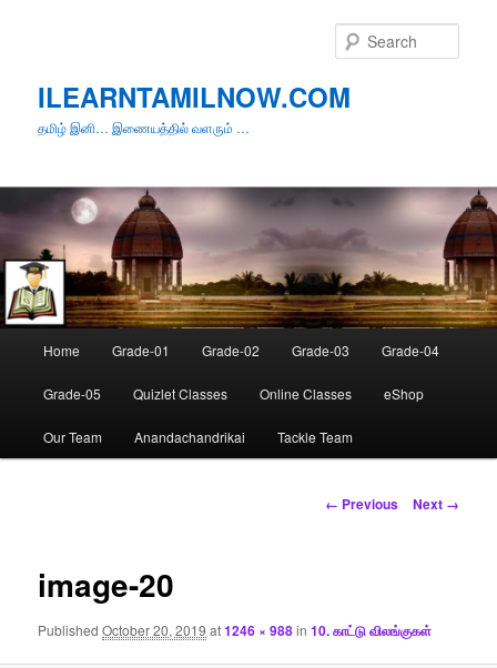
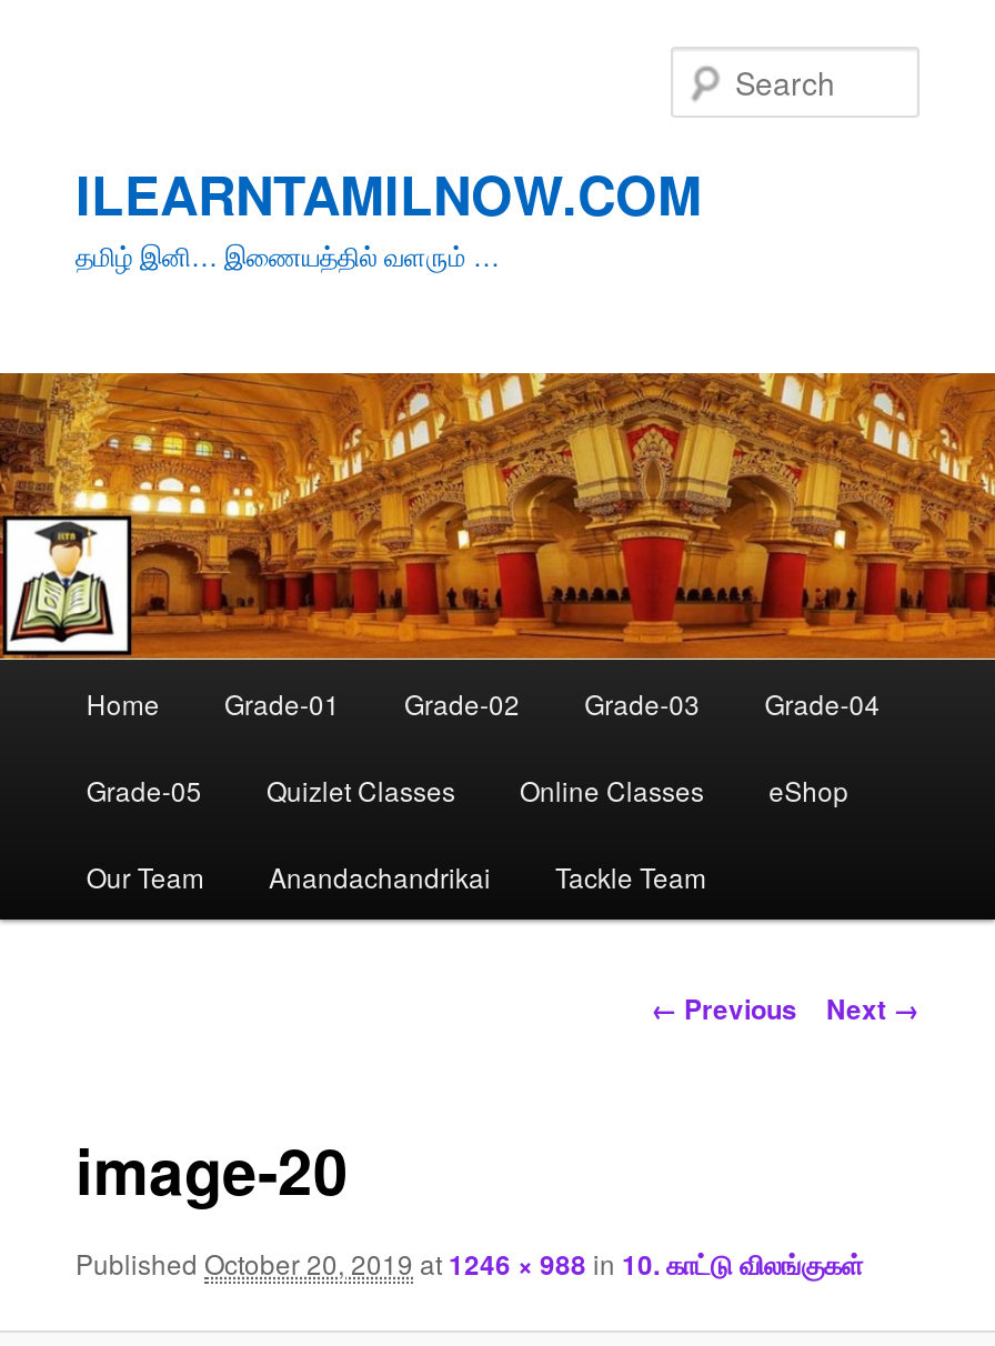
- [image]
+ [image]
